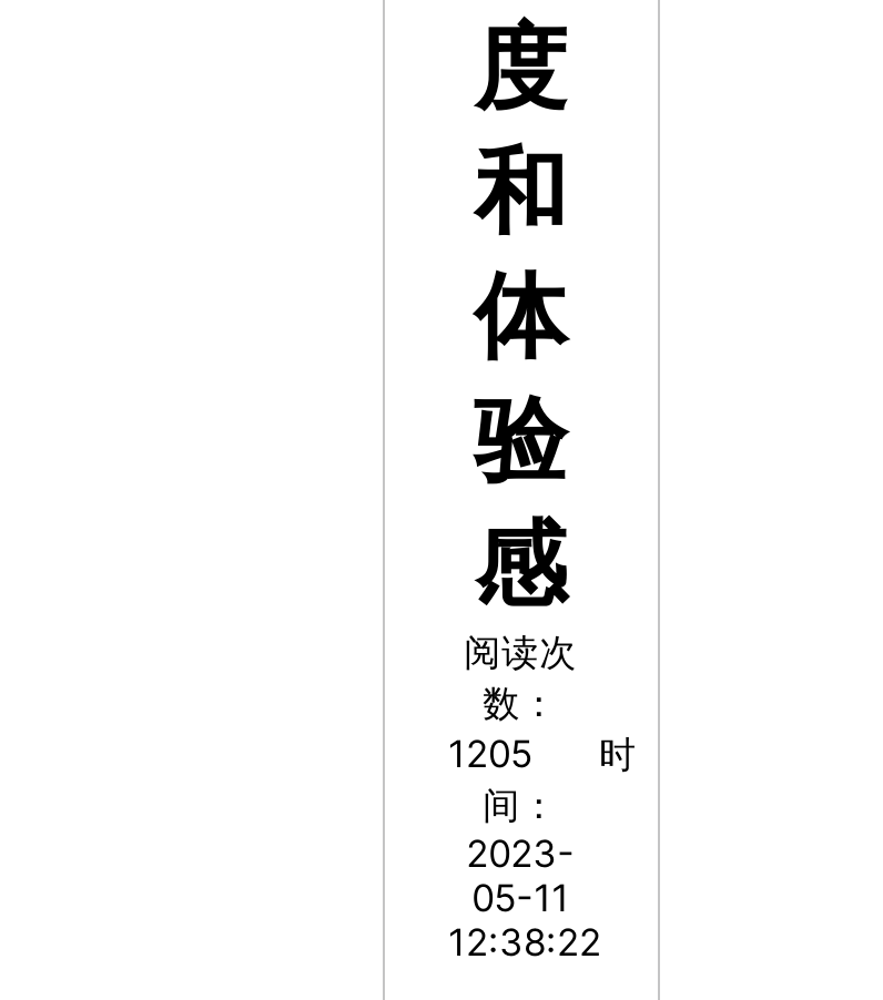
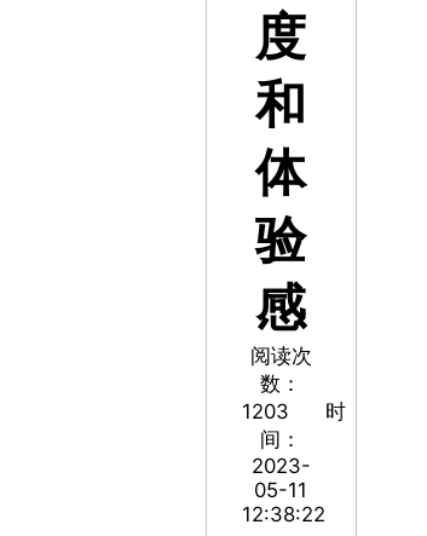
- 1205 时
+ 1203 时
